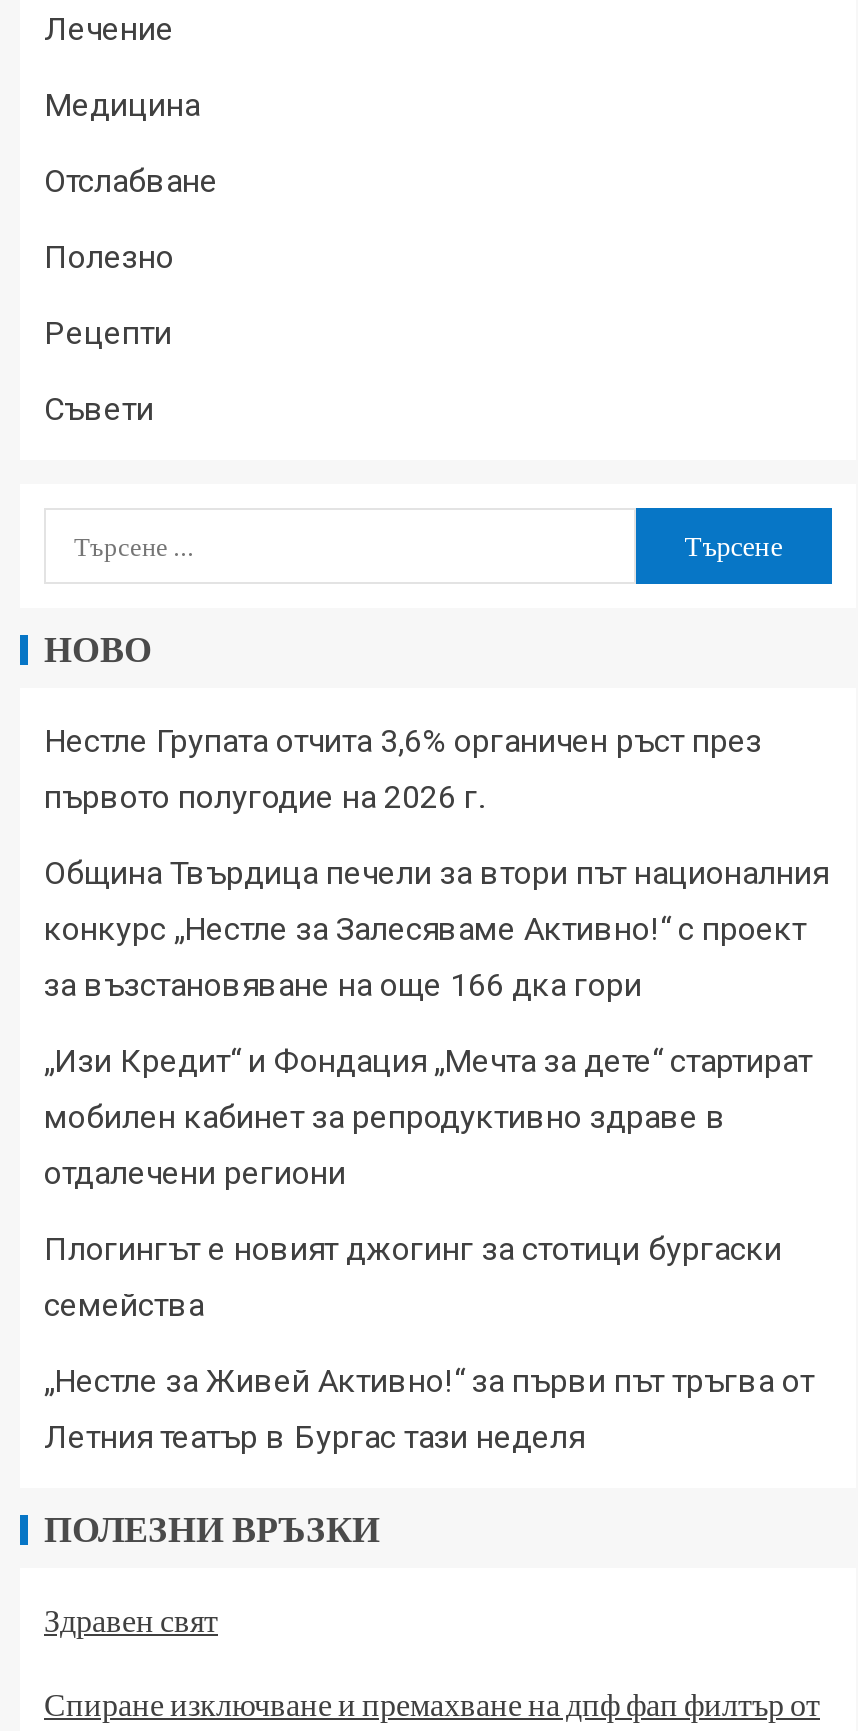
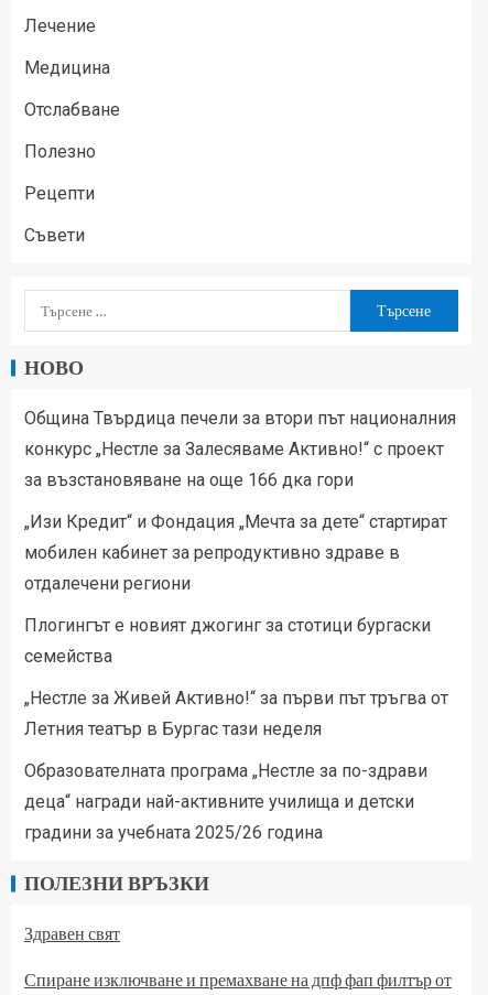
- Нестле Групата отчита 3,6% органичен ръст през
- първото полугодие на 2026 г.

moved up: Община Твърдица печели за втори път националния | конкурс „Нестле за Залесяваме Активно!“ с проект | за възстановяване на още 166 дка гори | ... | „Нестле за Живей Активно!“ за първи път тръгва от | Летния театър в Бургас тази неделя

+ Образователната програма „Нестле за по-здрави
+ деца“ награди най-активните училища и детски
+ градини за учебната 2025/26 година
